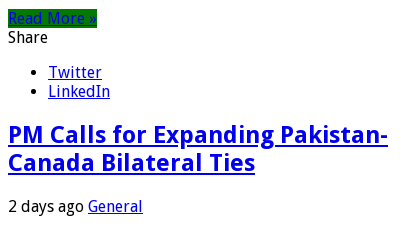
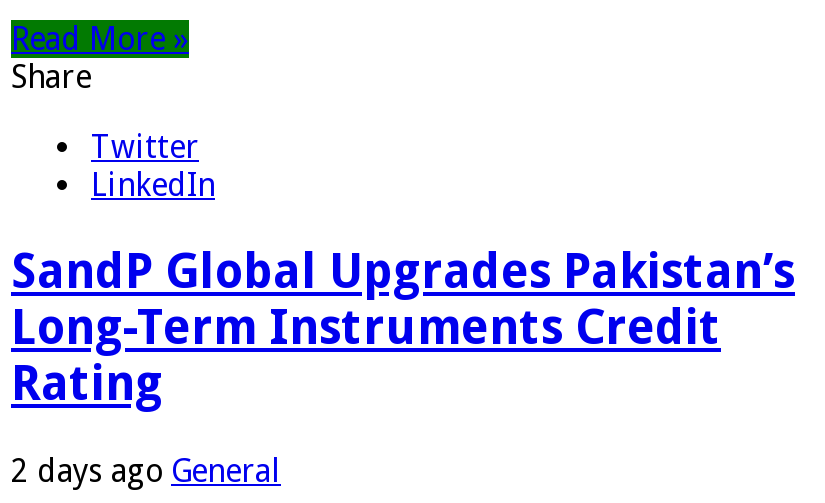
- PM Calls for Expanding Pakistan-
- Canada Bilateral Ties
+ SandP Global Upgrades Pakistan’s
+ Long-Term Instruments Credit
+ Rating
